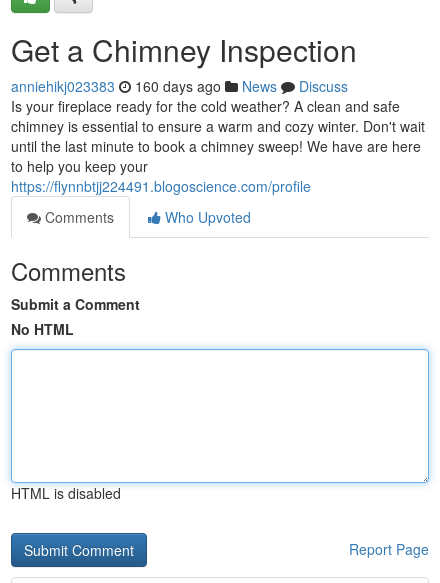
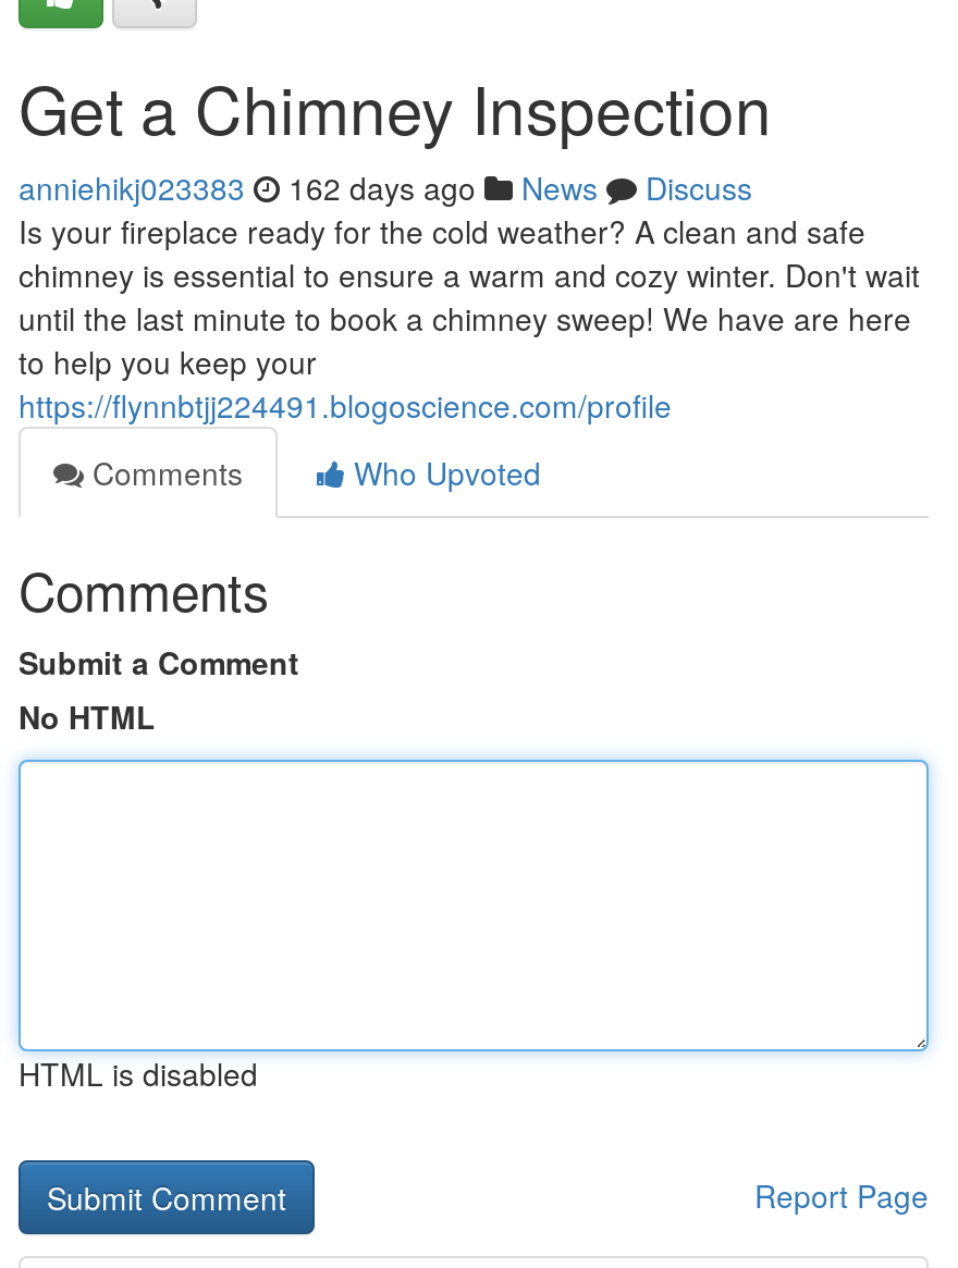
- anniehikj023383 160 days ago News Discuss
+ anniehikj023383 162 days ago News Discuss
